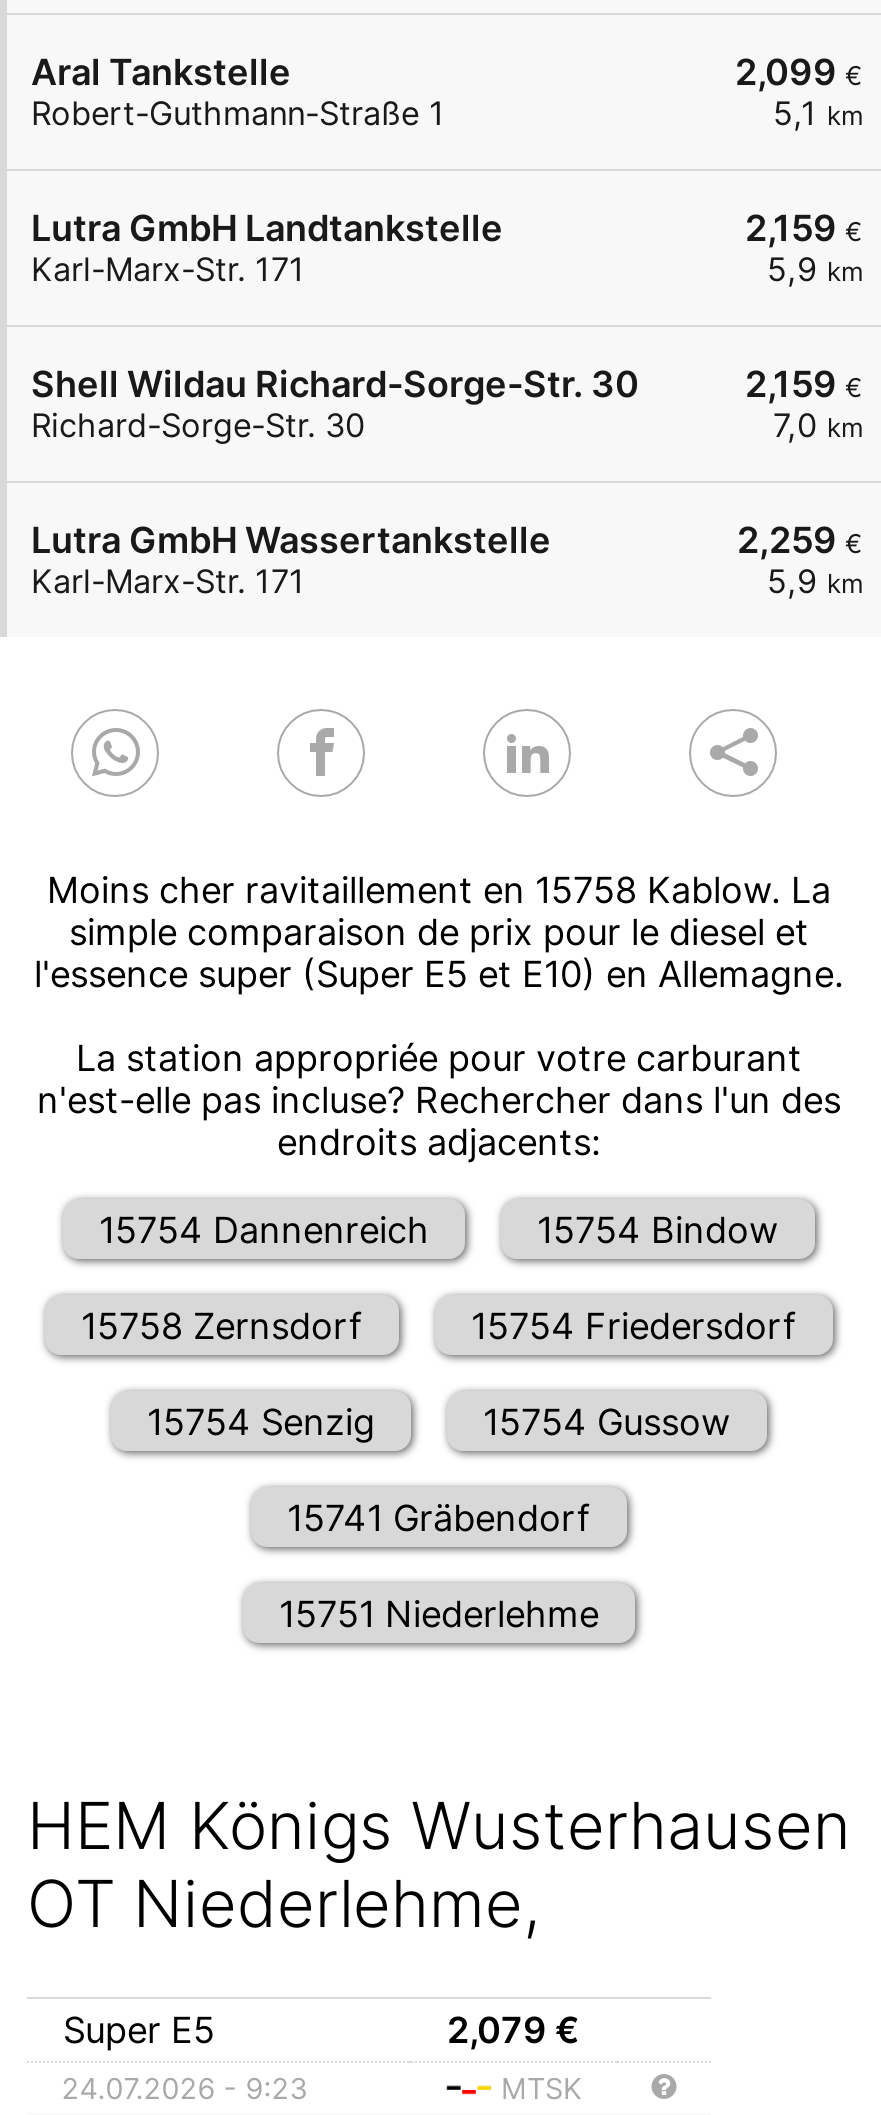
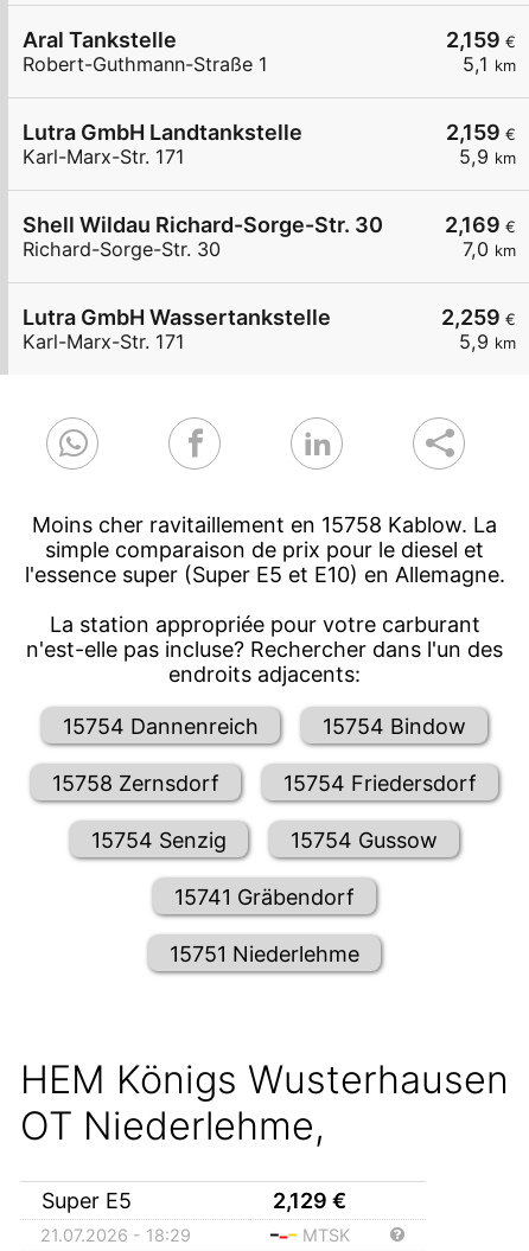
- 2,099 €
+ 2,159 €

- 2,159 €
+ 2,169 €

- 2,079 €
+ 2,129 €

- 24.07.2026 - 9:23
+ 21.07.2026 - 18:29
